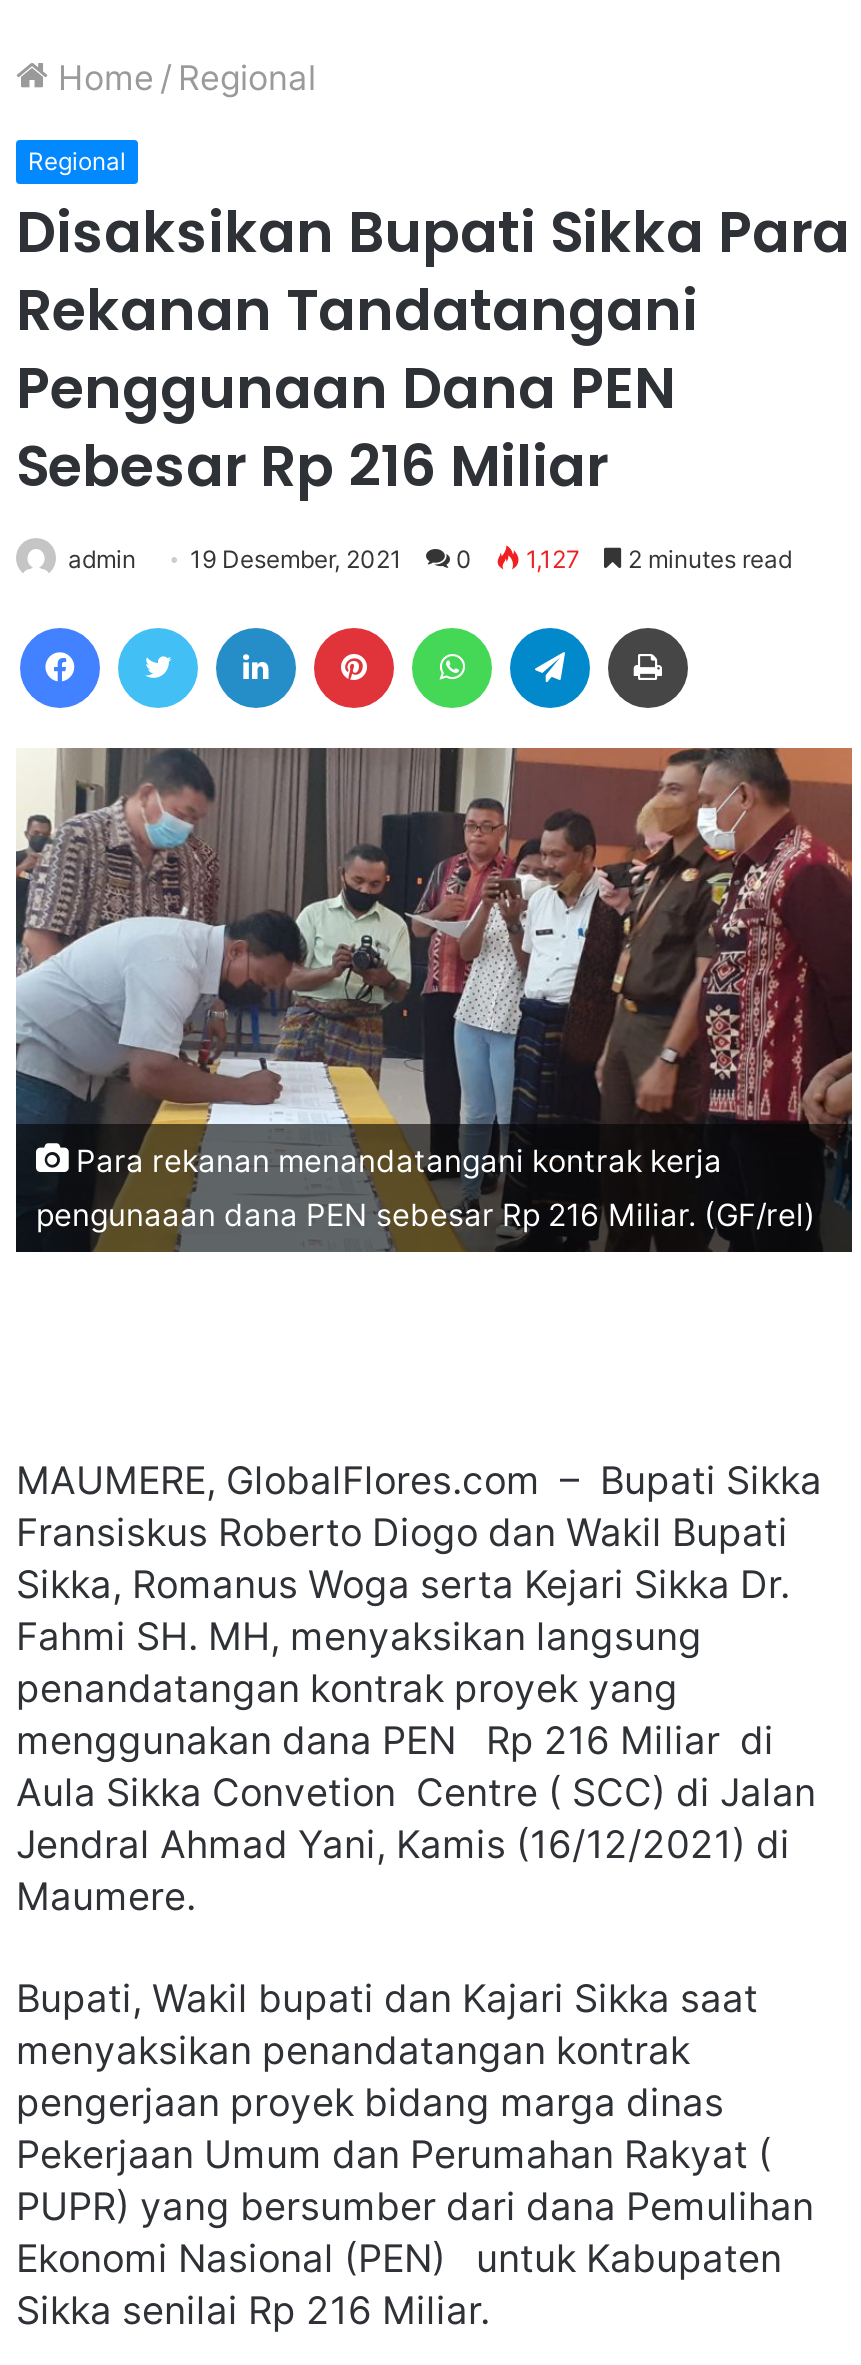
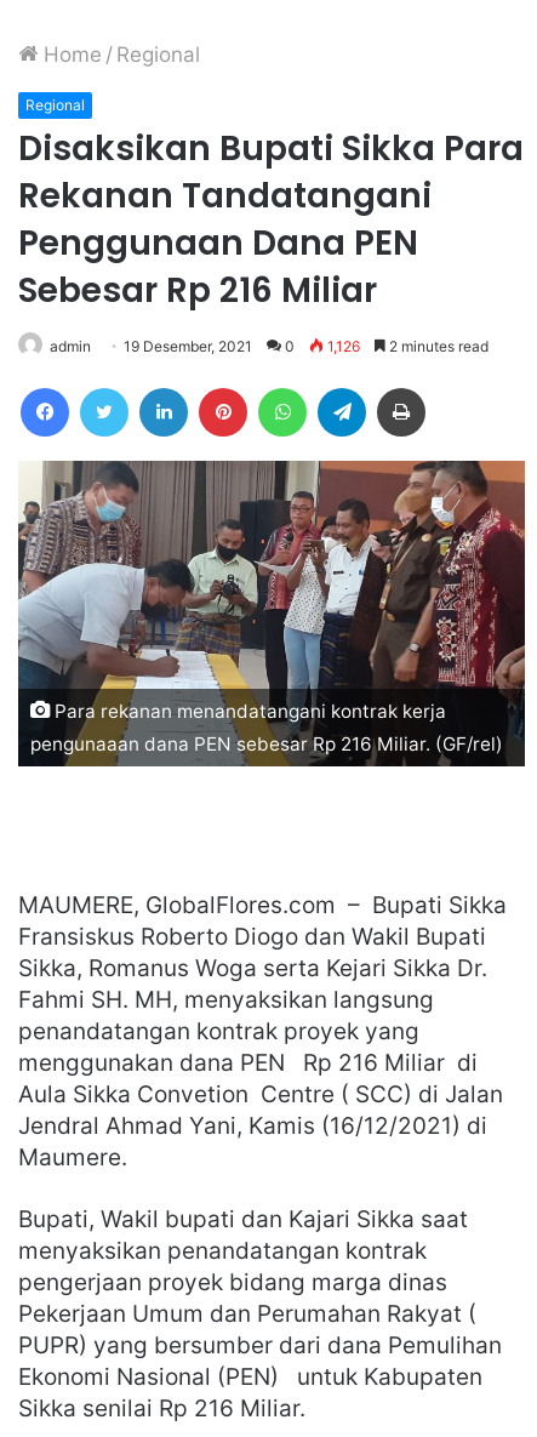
- admin 19 Desember, 2021 0 1,127 2 minutes read
+ admin 19 Desember, 2021 0 1,126 2 minutes read
